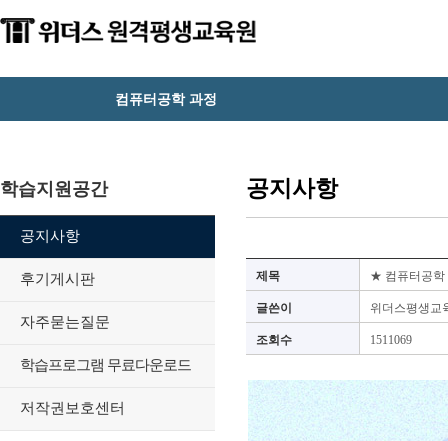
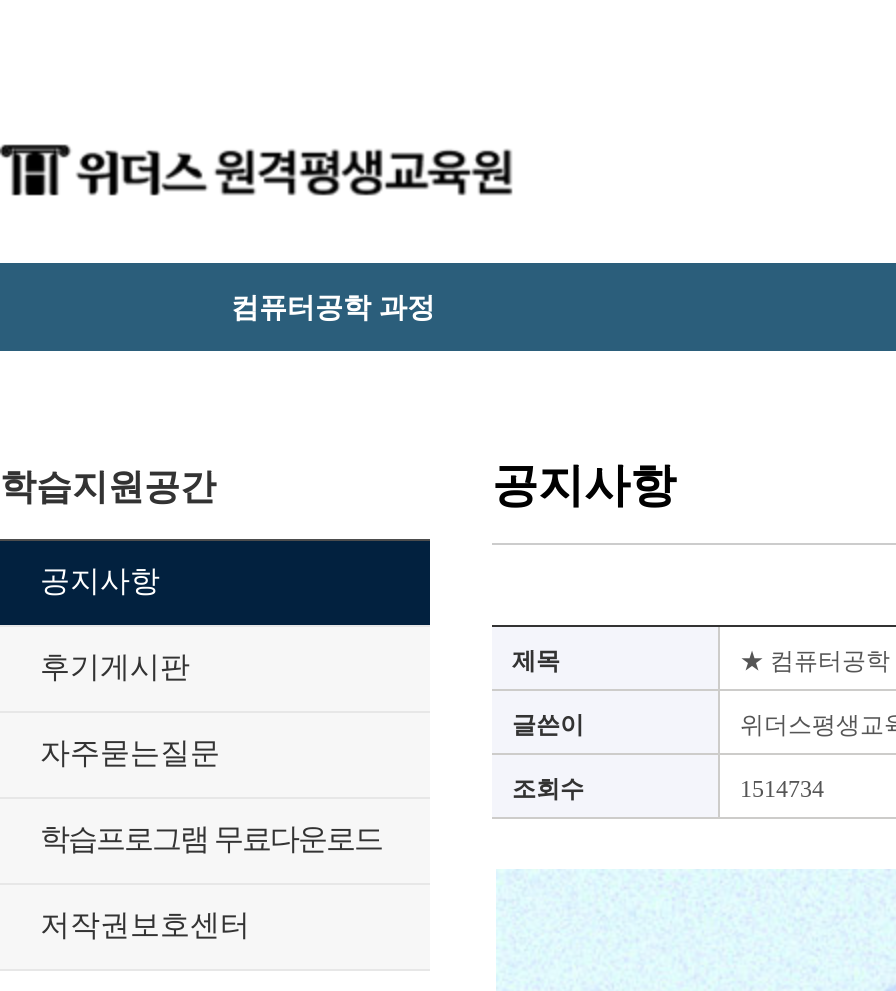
- 1511069
+ 1514734
